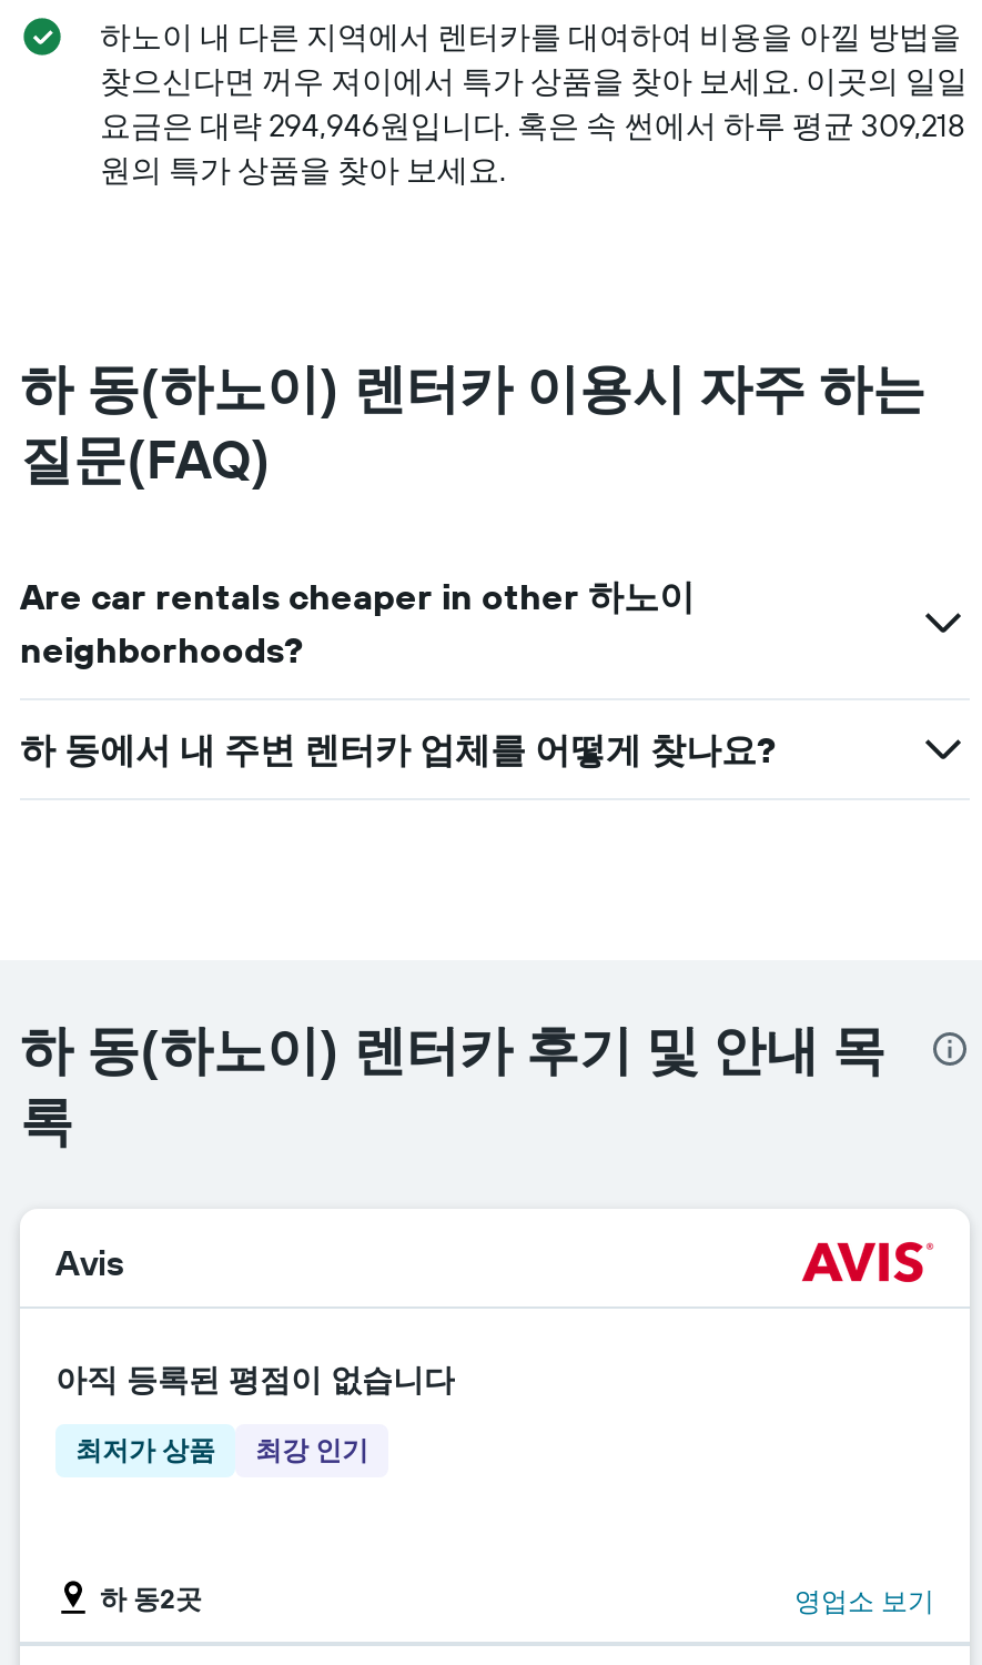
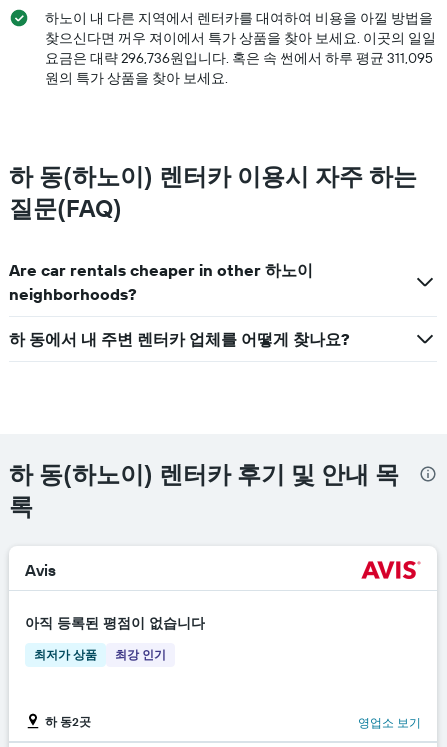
- 요금은 대략 294,946원입니다. 혹은 속 썬에서 하루 평균 309,218
+ 요금은 대략 296,736원입니다. 혹은 속 썬에서 하루 평균 311,095
